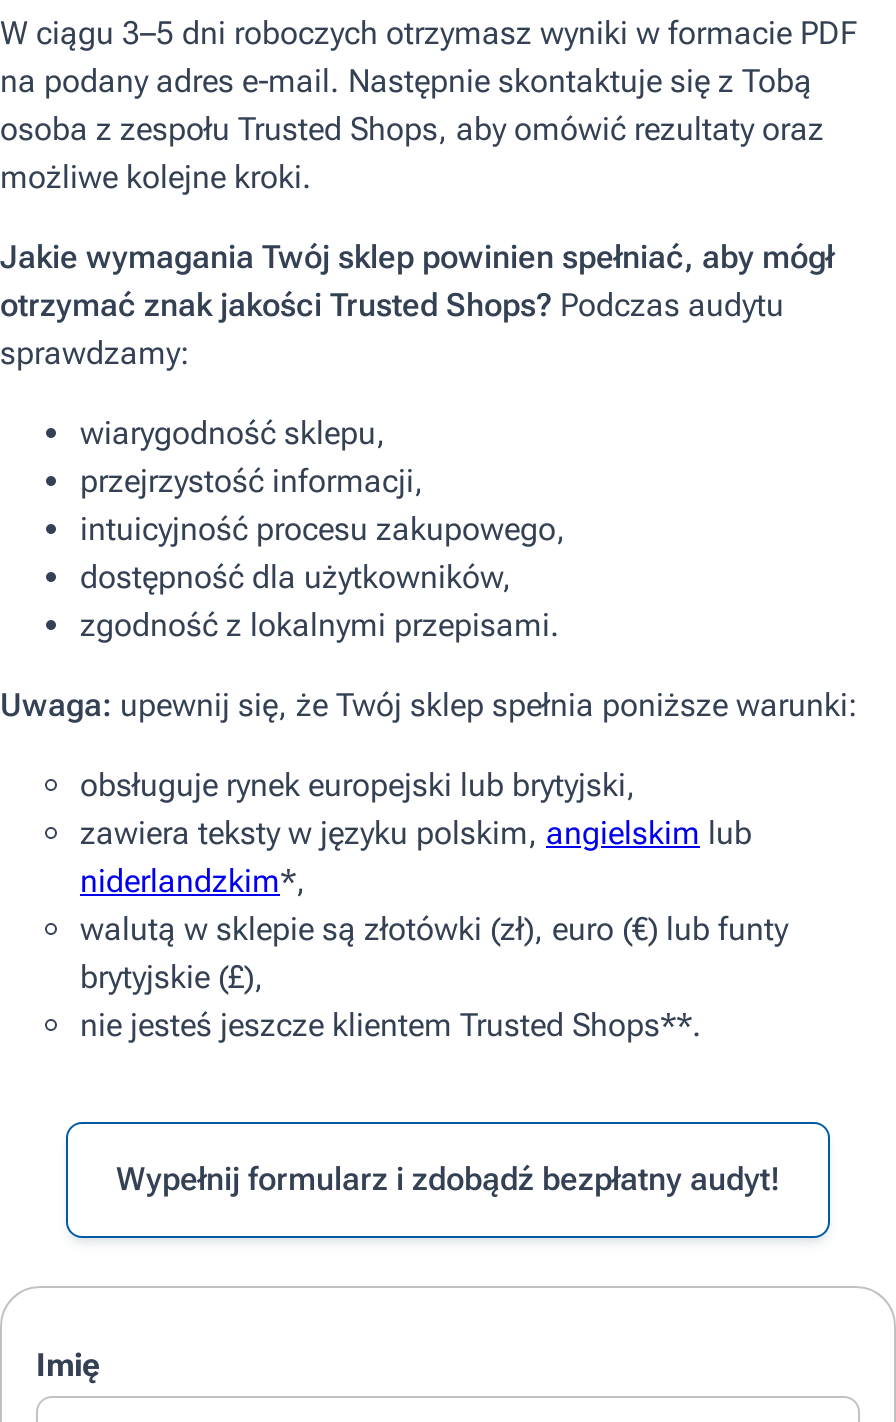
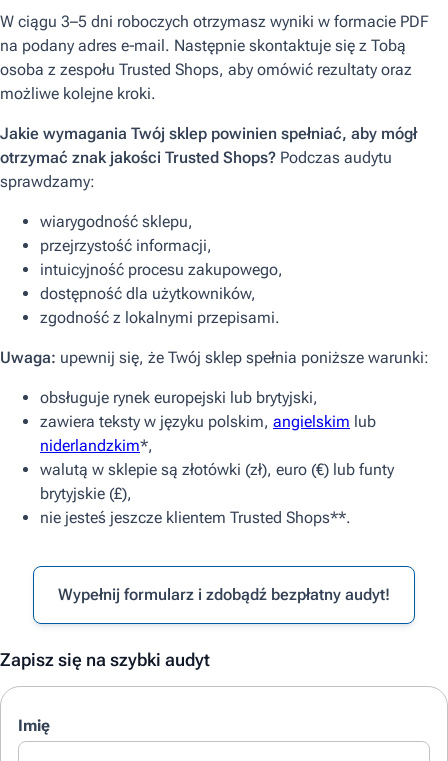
+ Zapisz się na szybki audyt
